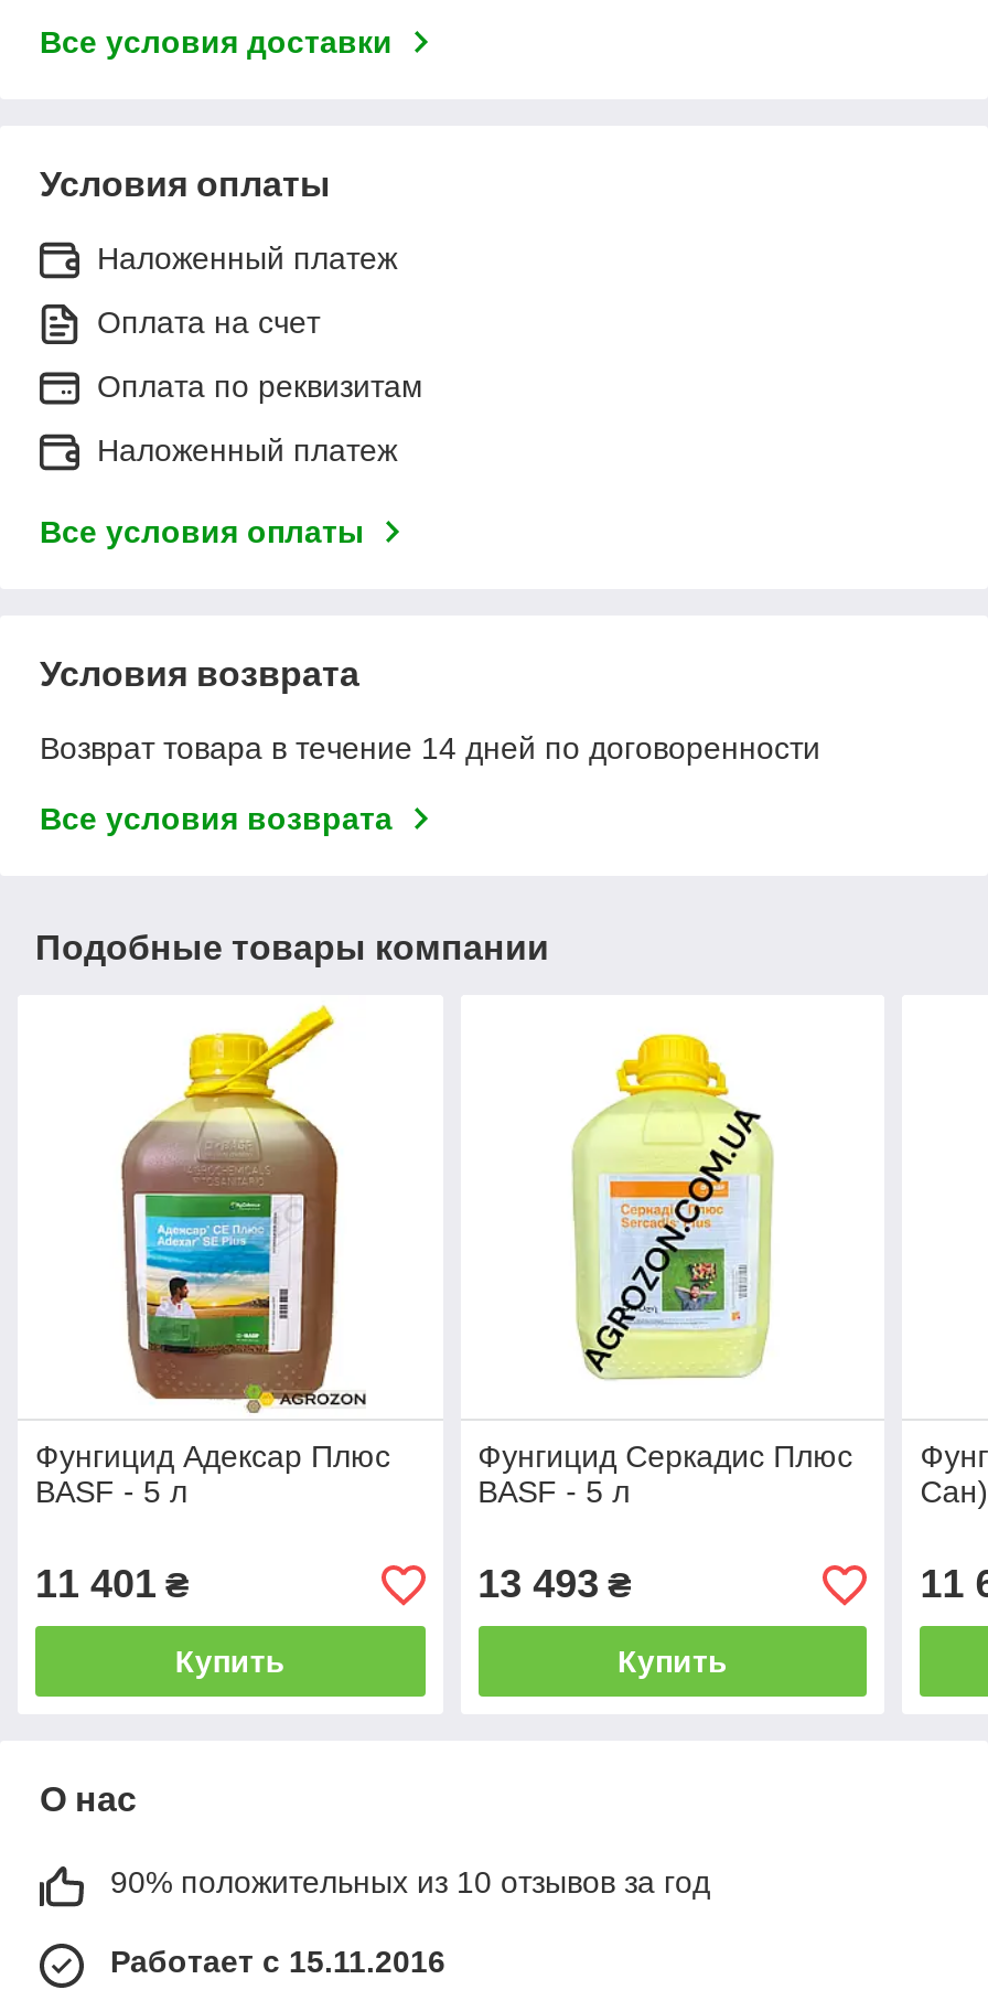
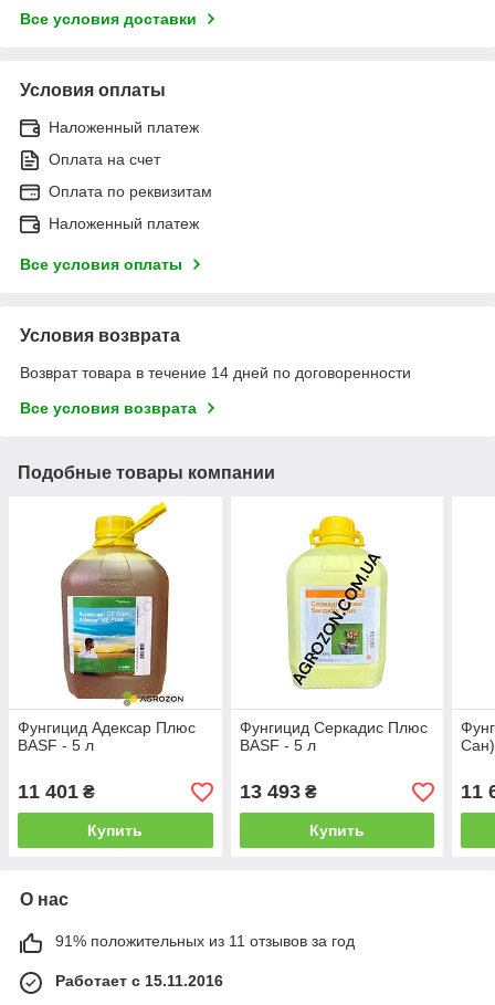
- 90% положительных из 10 отзывов за год
+ 91% положительных из 11 отзывов за год
